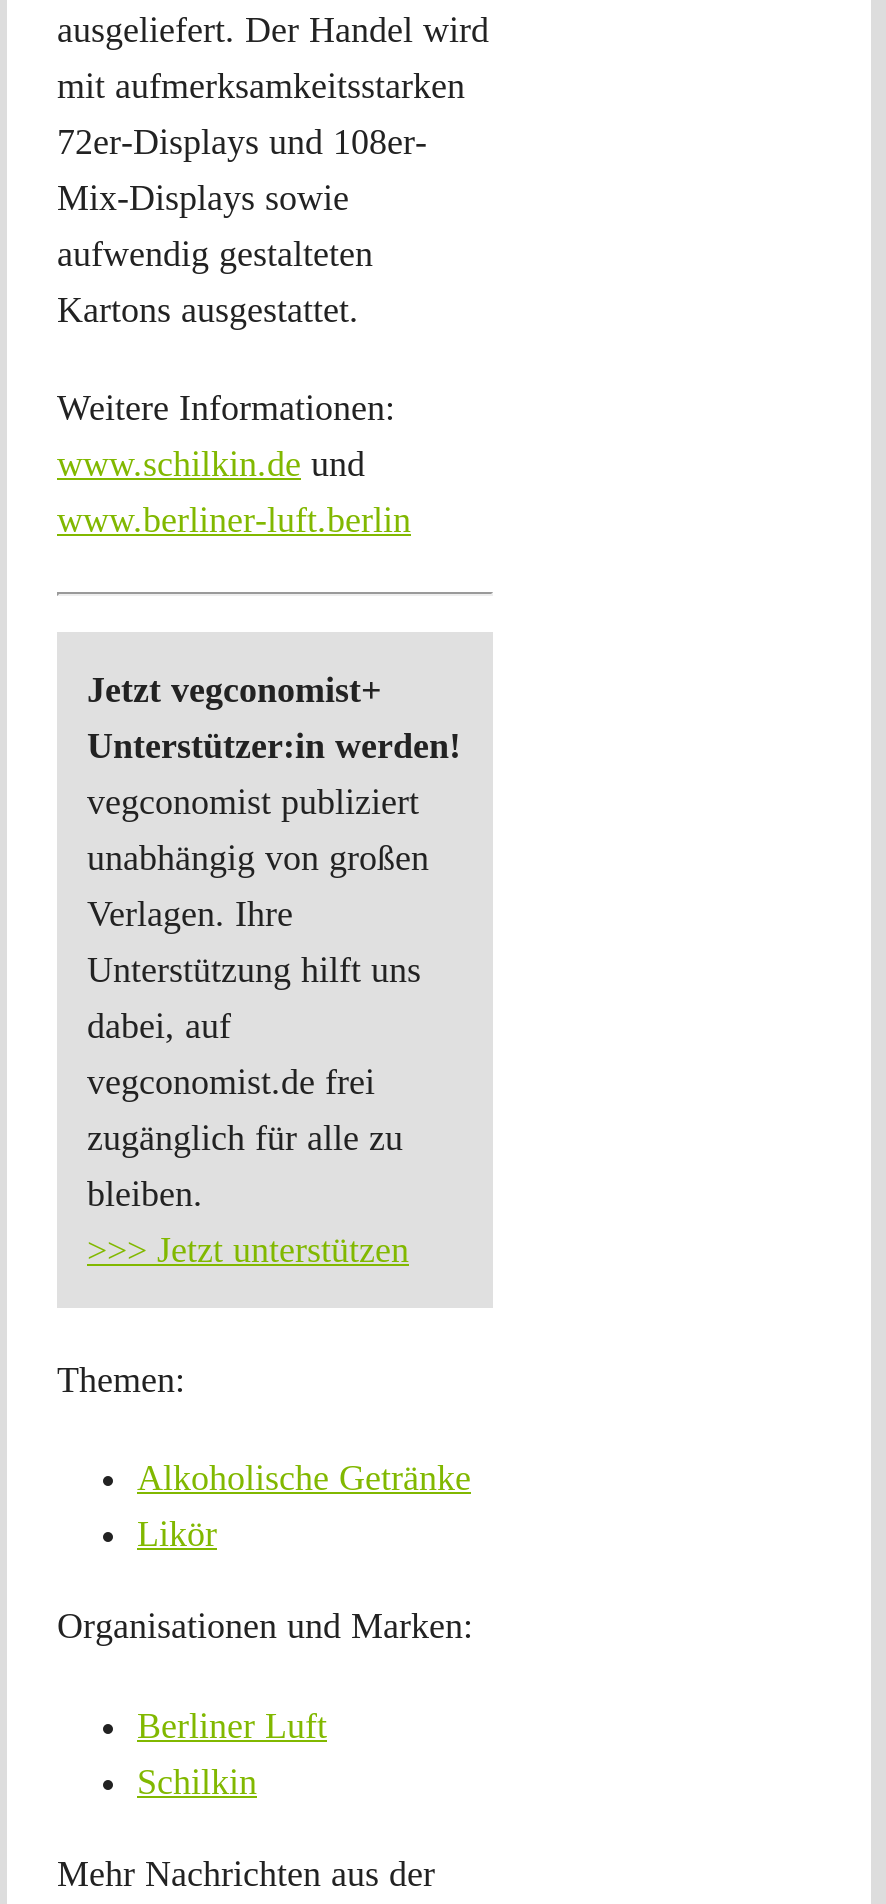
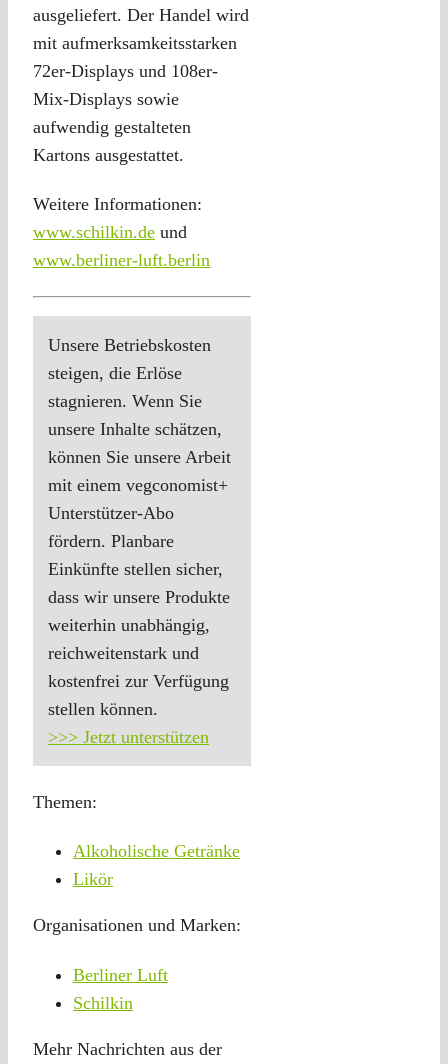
- Jetzt vegconomist+
- Unterstützer:in werden!
- vegconomist publiziert
- unabhängig von großen
- Verlagen. Ihre
- Unterstützung hilft uns
- dabei, auf
- vegconomist.de frei
- zugänglich für alle zu
- bleiben.
+ Unsere Betriebskosten
+ steigen, die Erlöse
+ stagnieren. Wenn Sie
+ unsere Inhalte schätzen,
+ können Sie unsere Arbeit
+ mit einem vegconomist+
+ Unterstützer-Abo
+ fördern. Planbare
+ Einkünfte stellen sicher,
+ dass wir unsere Produkte
+ weiterhin unabhängig,
+ reichweitenstark und
+ kostenfrei zur Verfügung
+ stellen können.
